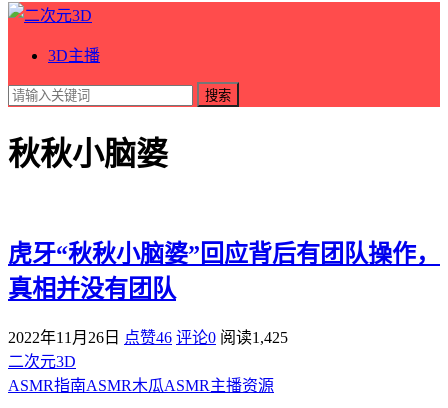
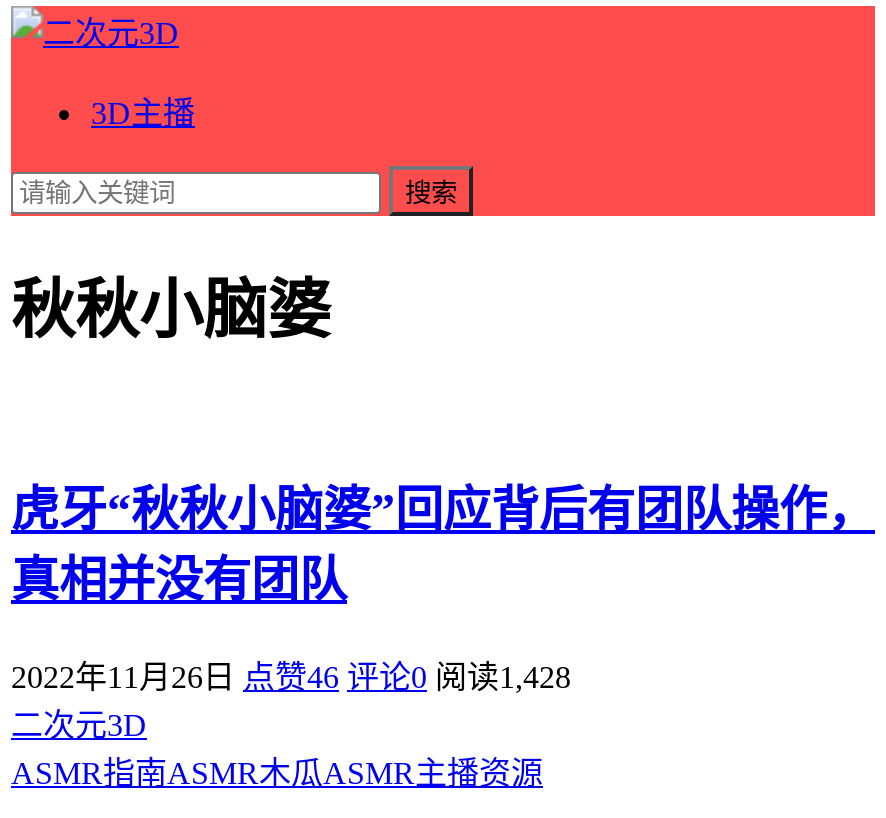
- 2022年11月26日点赞46 评论0 阅读1,425
+ 2022年11月26日点赞46 评论0 阅读1,428
